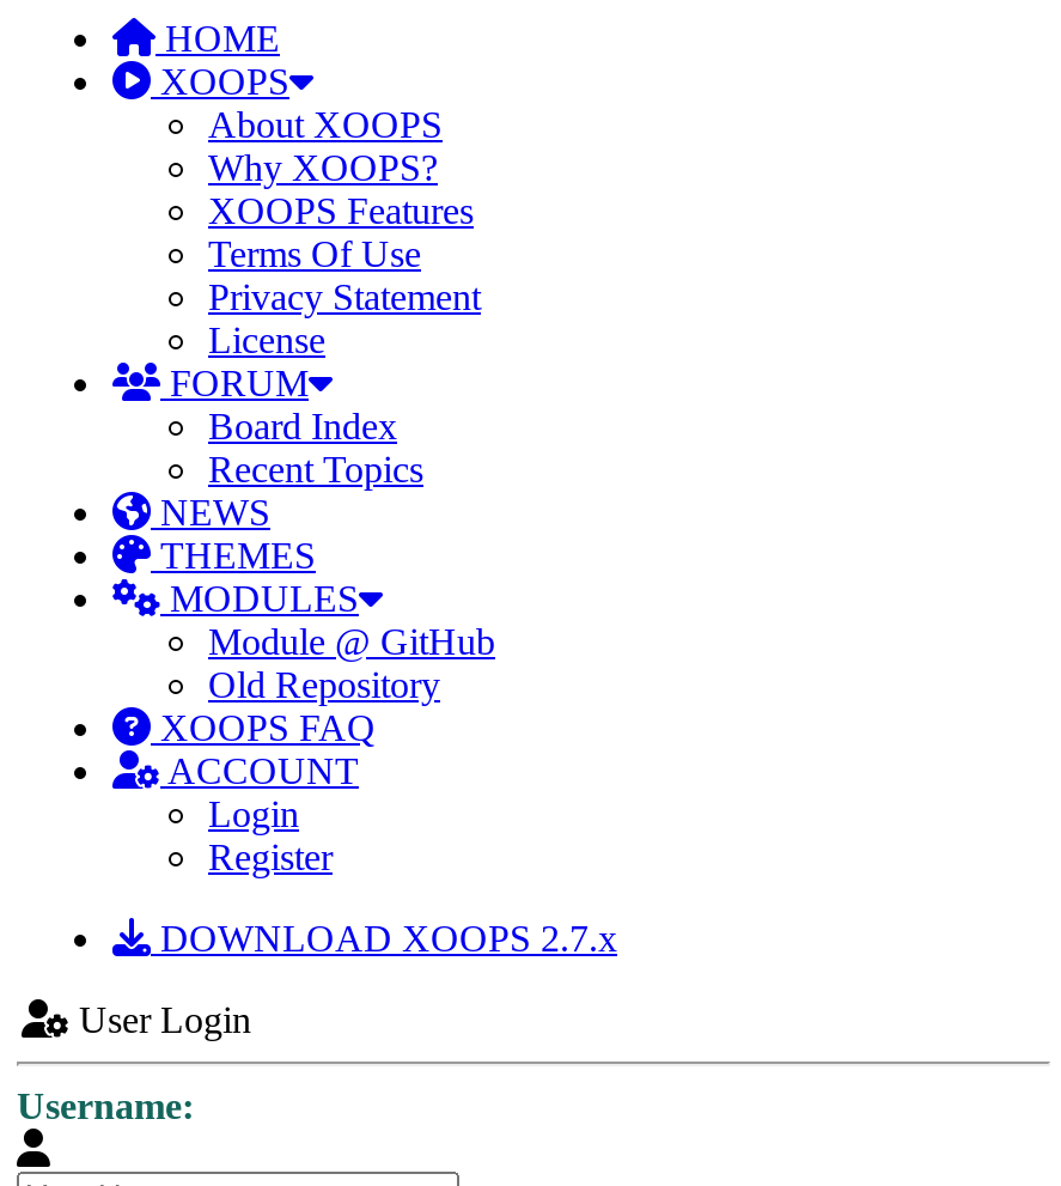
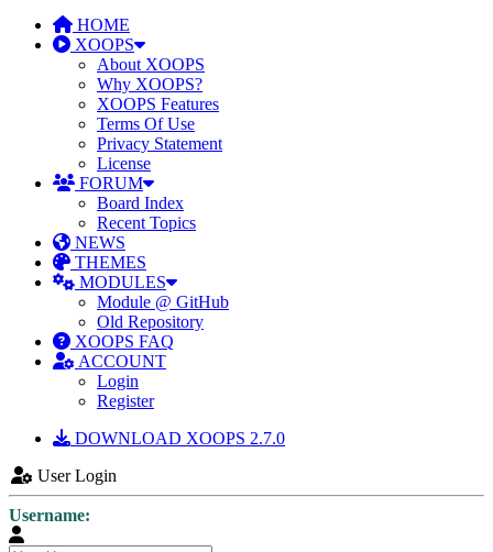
- DOWNLOAD XOOPS 2.7.x
+ DOWNLOAD XOOPS 2.7.0
